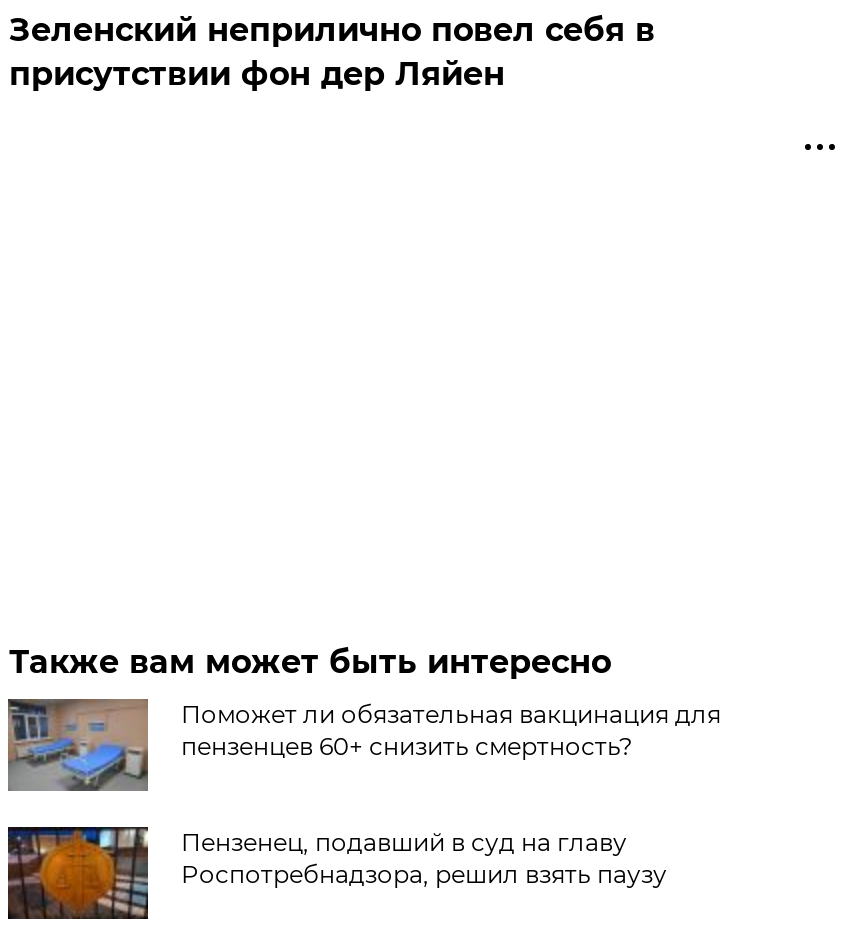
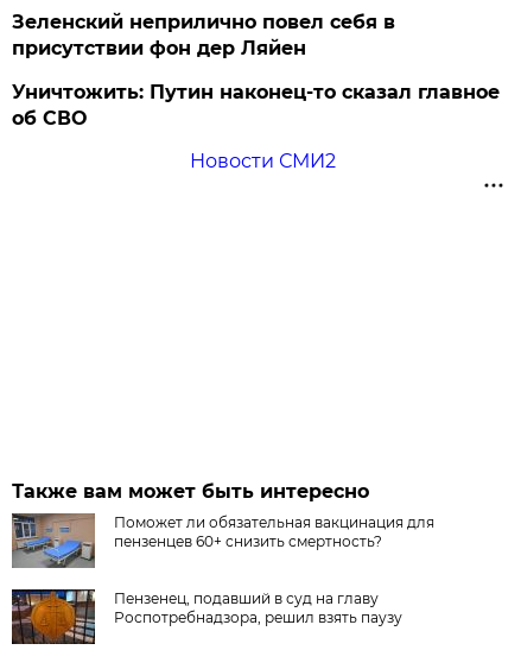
+ Уничтожить: Путин наконец-то сказал главное
+ об СВО
+ Новости СМИ2
